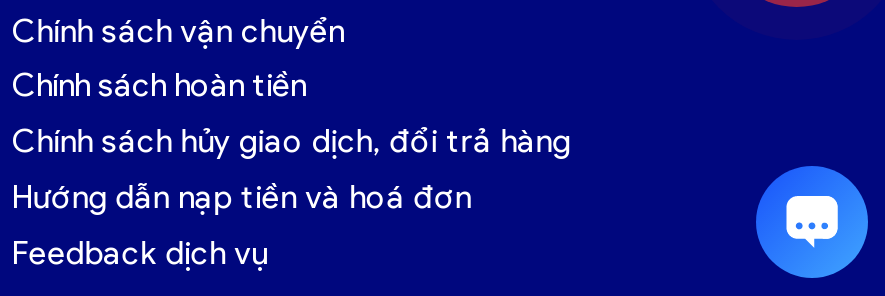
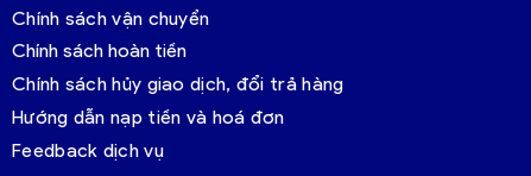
- [image]
